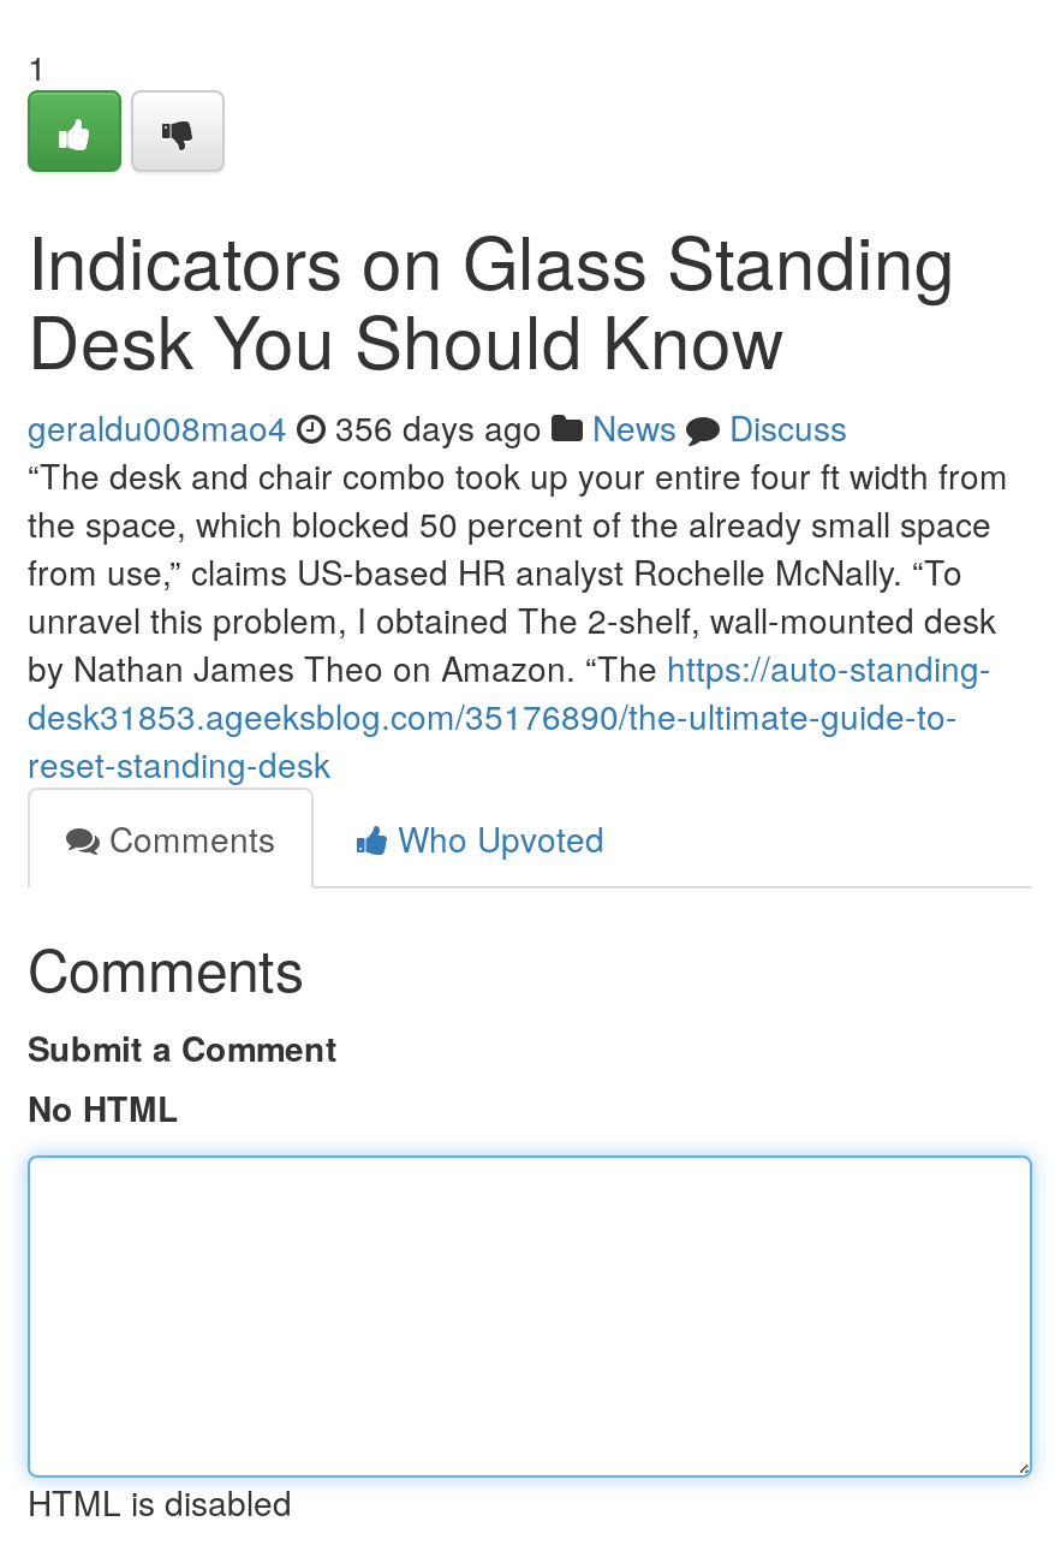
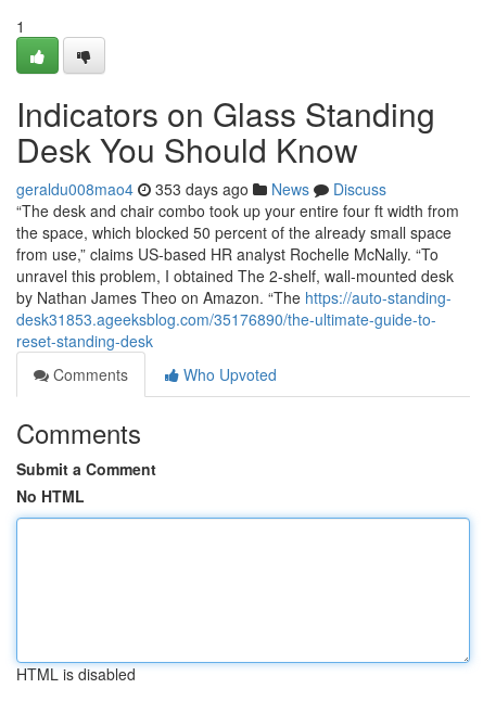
- geraldu008mao4 356 days ago News Discuss
+ geraldu008mao4 353 days ago News Discuss
